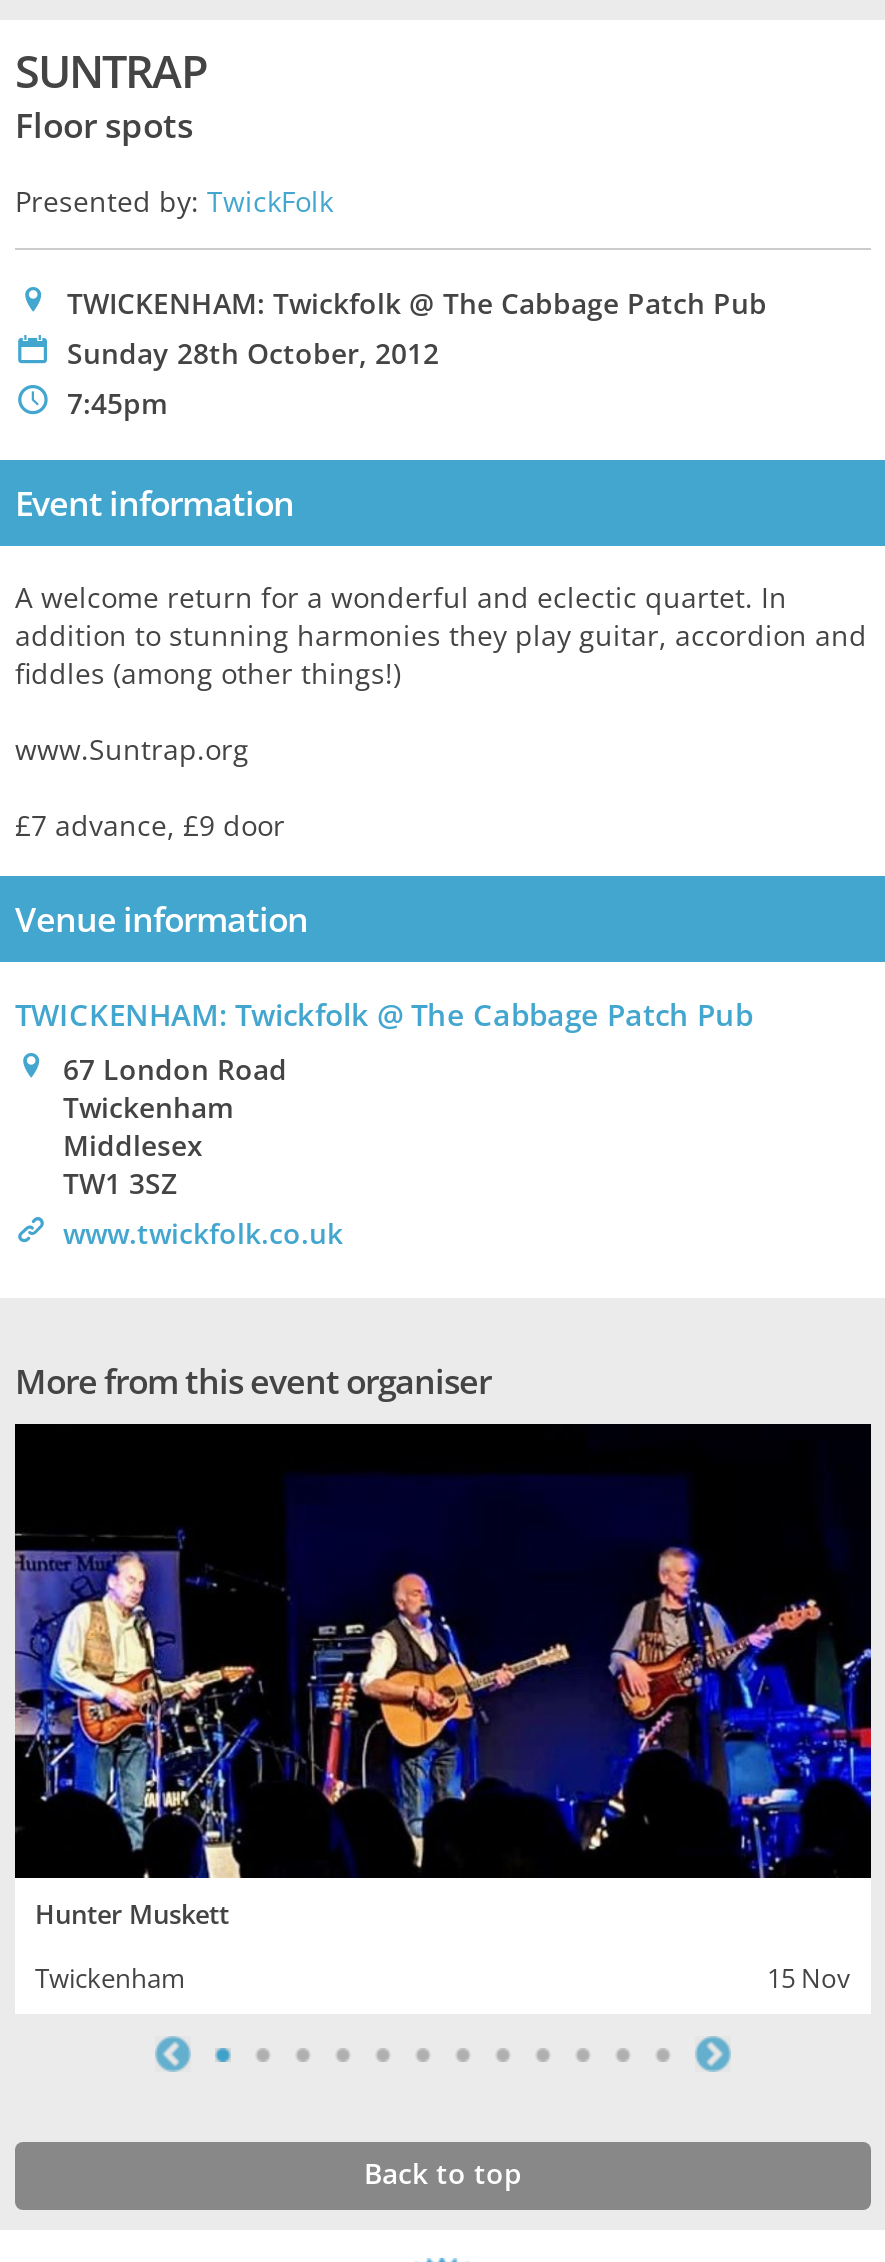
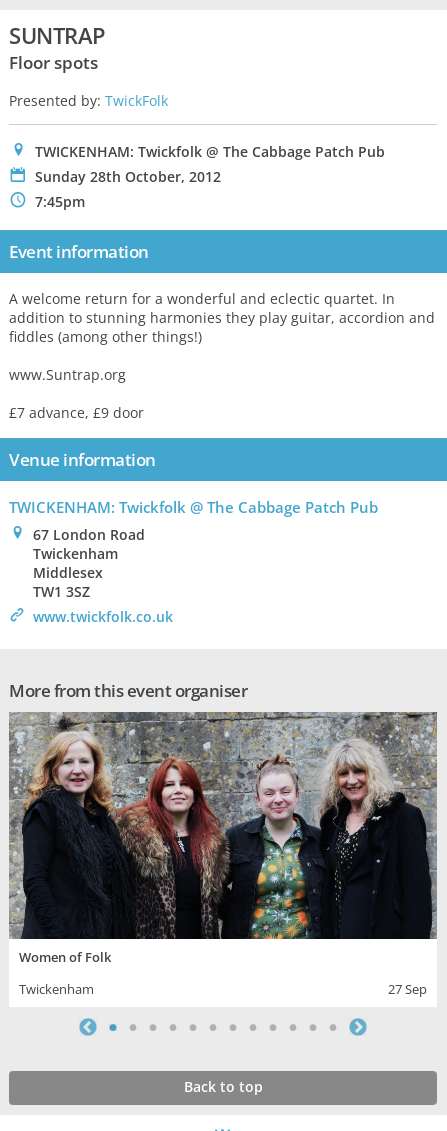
- [image]
- Hunter Muskett
+ [image]
+ Women of Folk

- 15 Nov
+ 27 Sep
